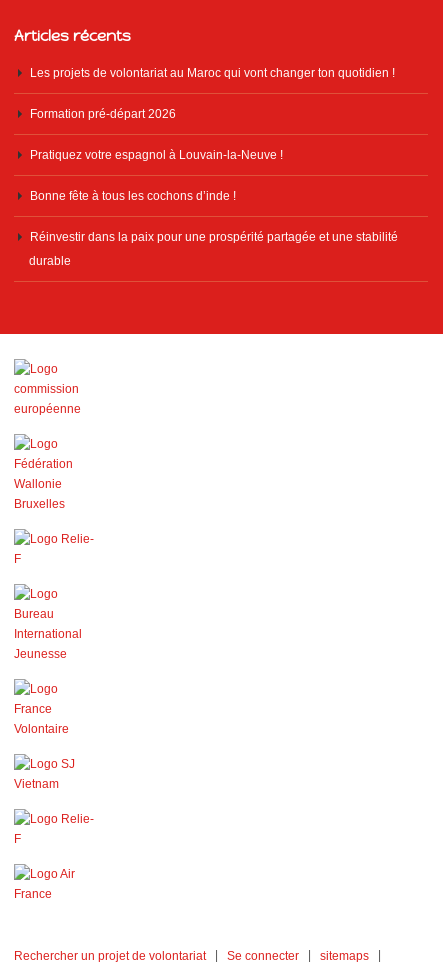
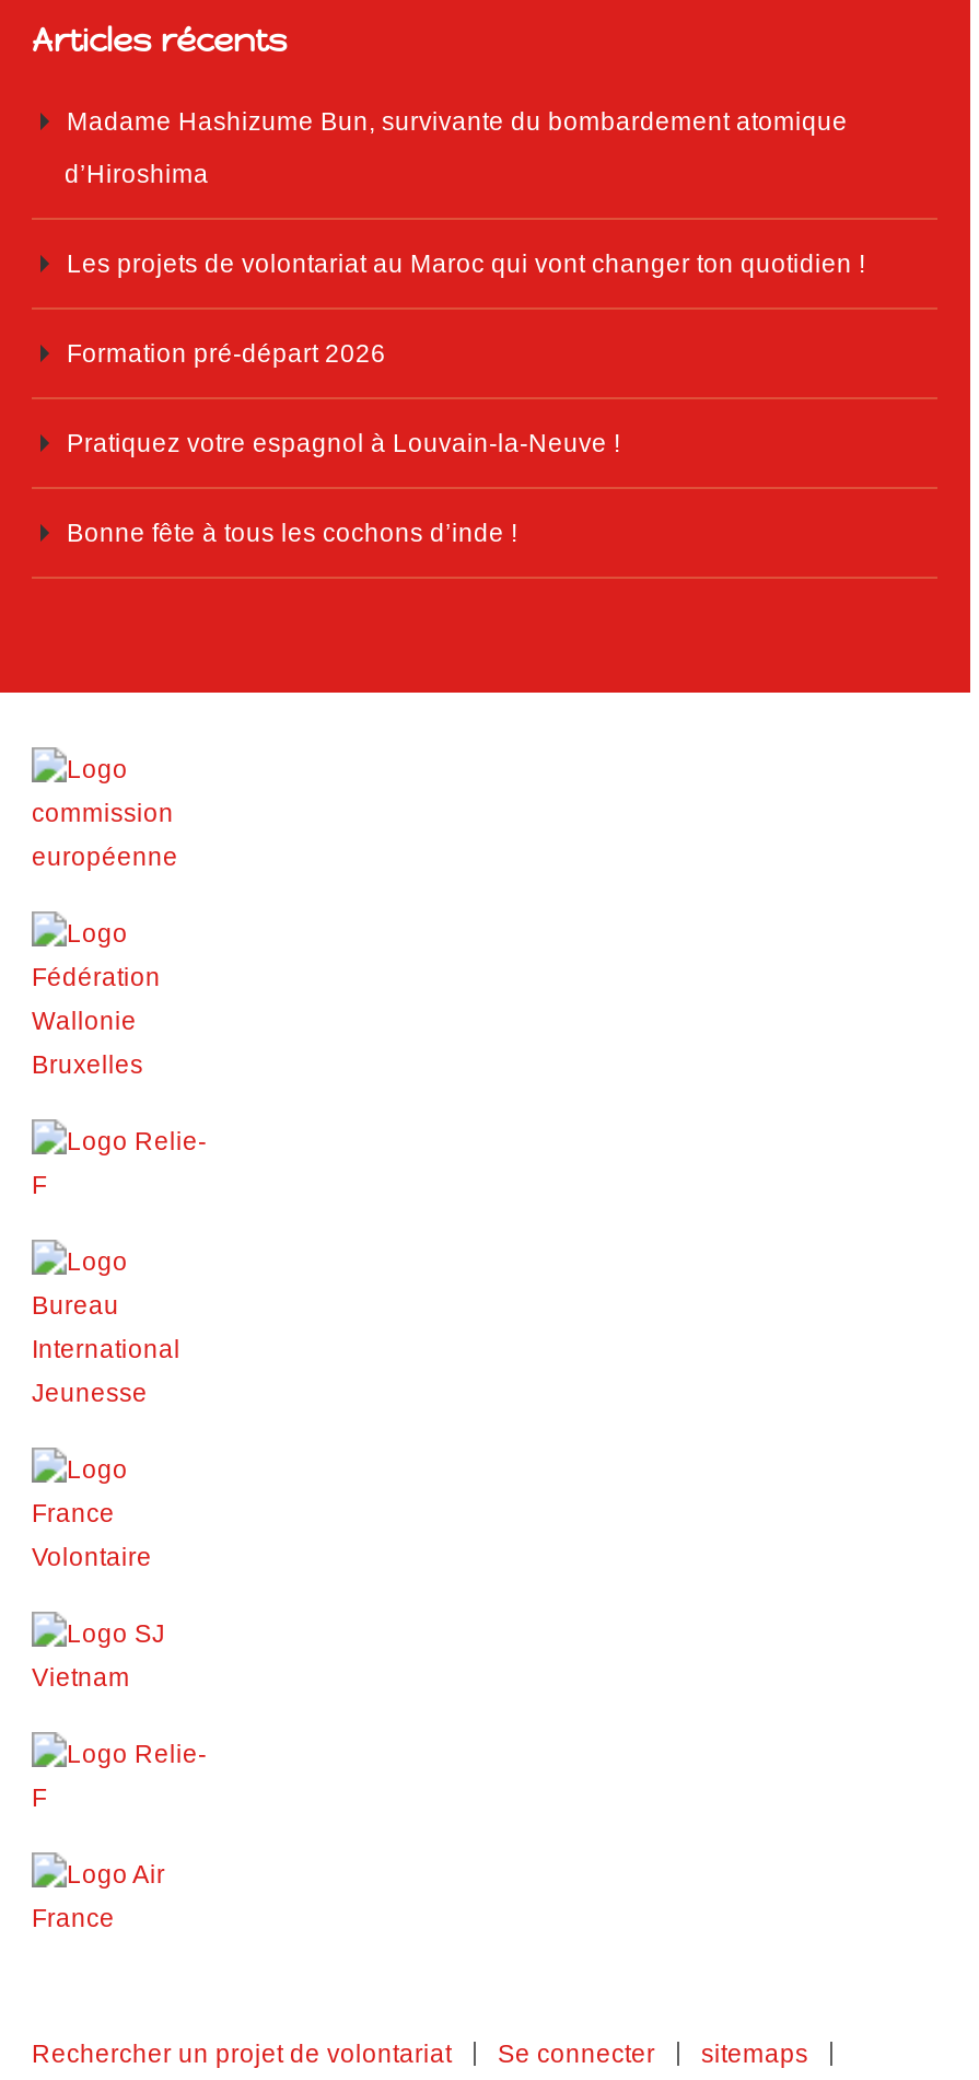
+ Madame Hashizume Bun, survivante du bombardement atomique
+ d’Hiroshima

moved down: Les projets de volontariat au Maroc qui vont changer ton quotidien ! | Formation pré-départ 2026 | Pratiquez votre espagnol à Louvain-la-Neuve ! | Bonne fête à tous les cochons d’inde !

- Réinvestir dans la paix pour une prospérité partagée et une stabilité
- durable
